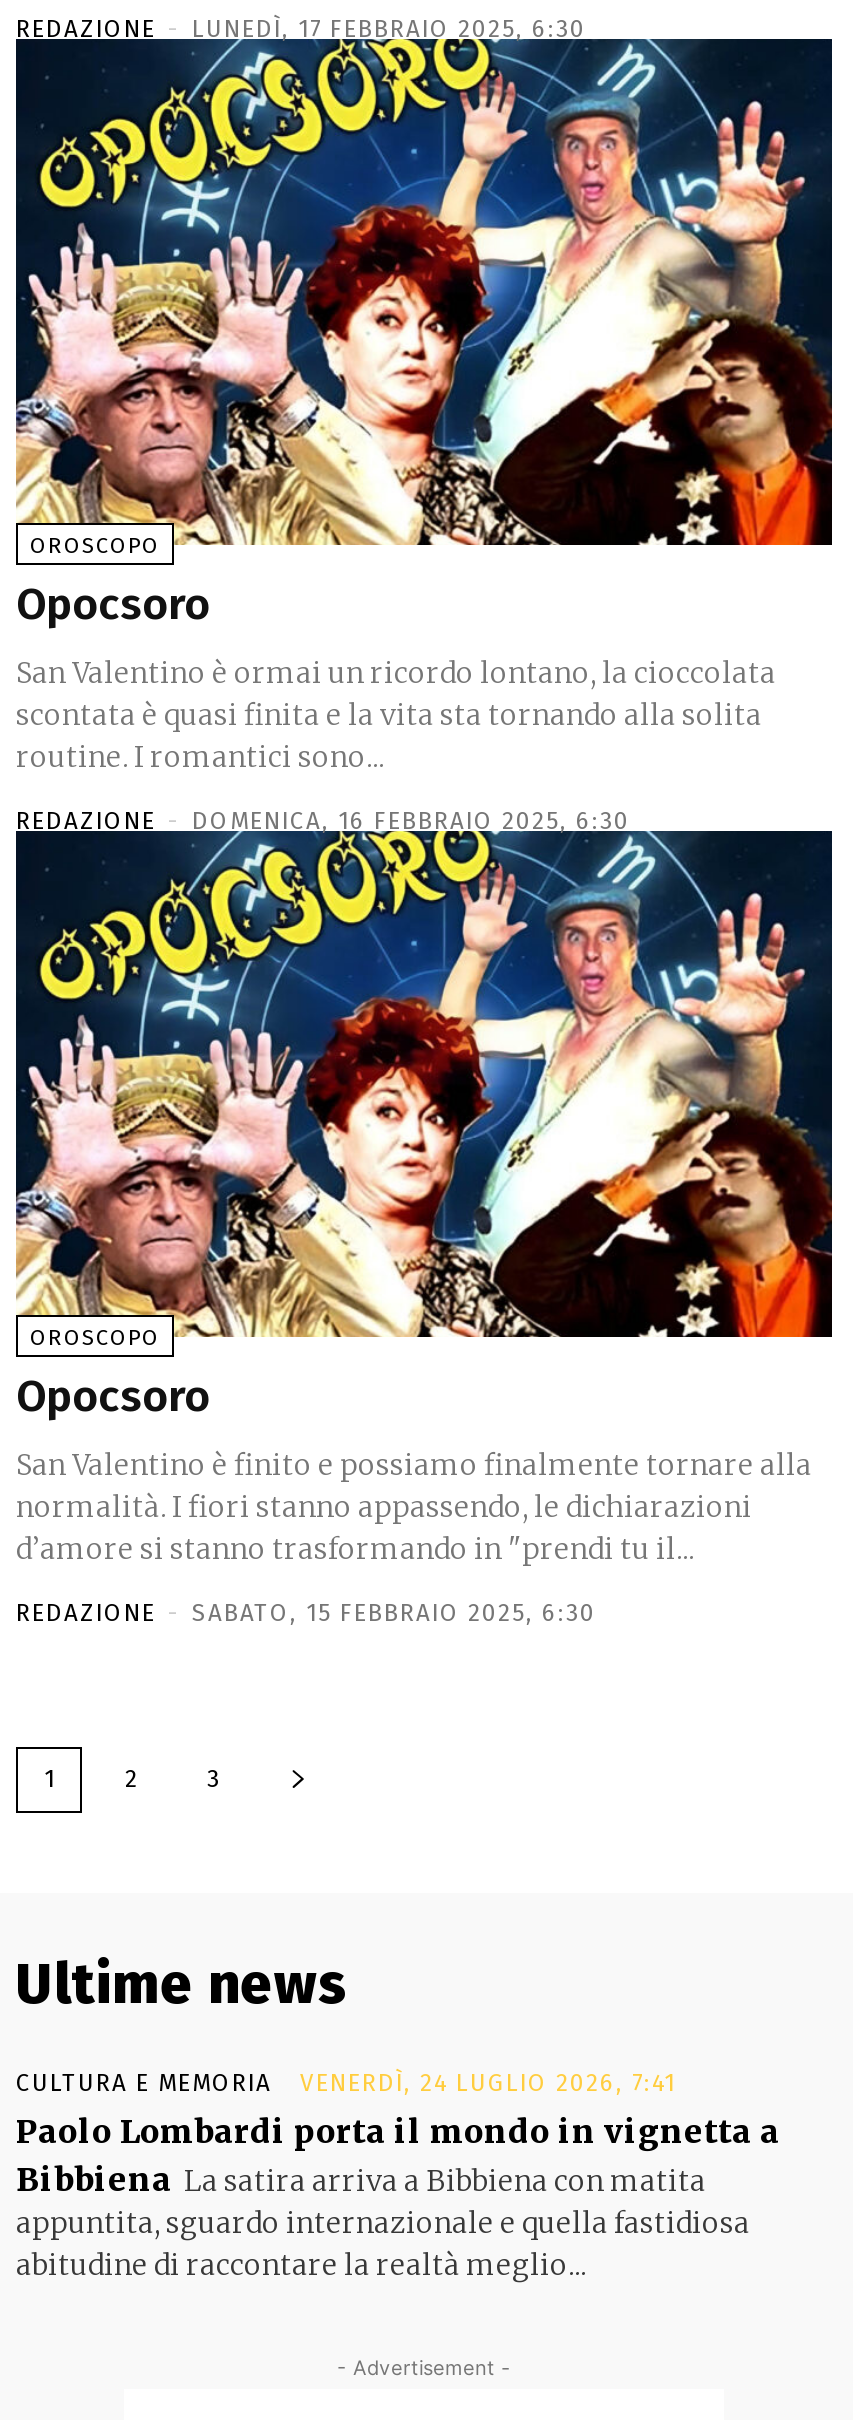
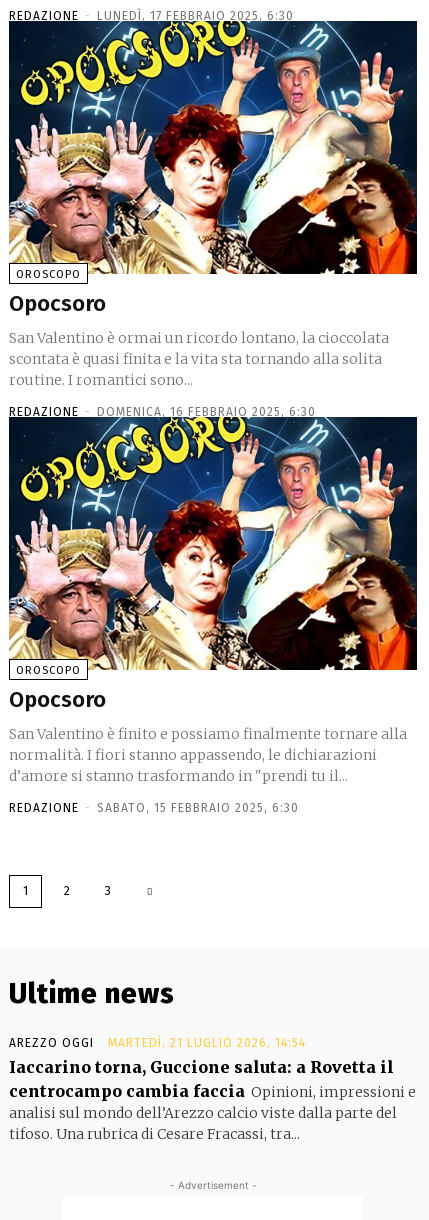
- CULTURA E MEMORIA
- VENERDÌ, 24 LUGLIO 2026, 7:41
- Paolo Lombardi porta il mondo in vignetta a
- Bibbiena La satira arriva a Bibbiena con matita
- appuntita, sguardo internazionale e quella fastidiosa
- abitudine di raccontare la realtà meglio...
+ AREZZO OGGI
+ MARTEDÌ, 21 LUGLIO 2026, 14:54
+ Iaccarino torna, Guccione saluta: a Rovetta il
+ centrocampo cambia faccia Opinioni, impressioni e
+ analisi sul mondo dell’Arezzo calcio viste dalla parte del
+ tifoso. Una rubrica di Cesare Fracassi, tra...
